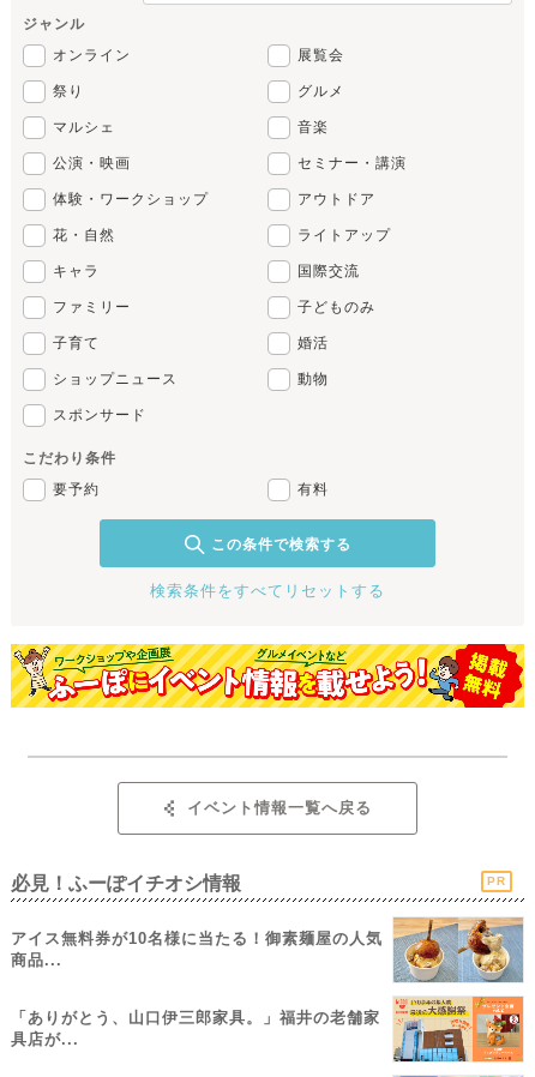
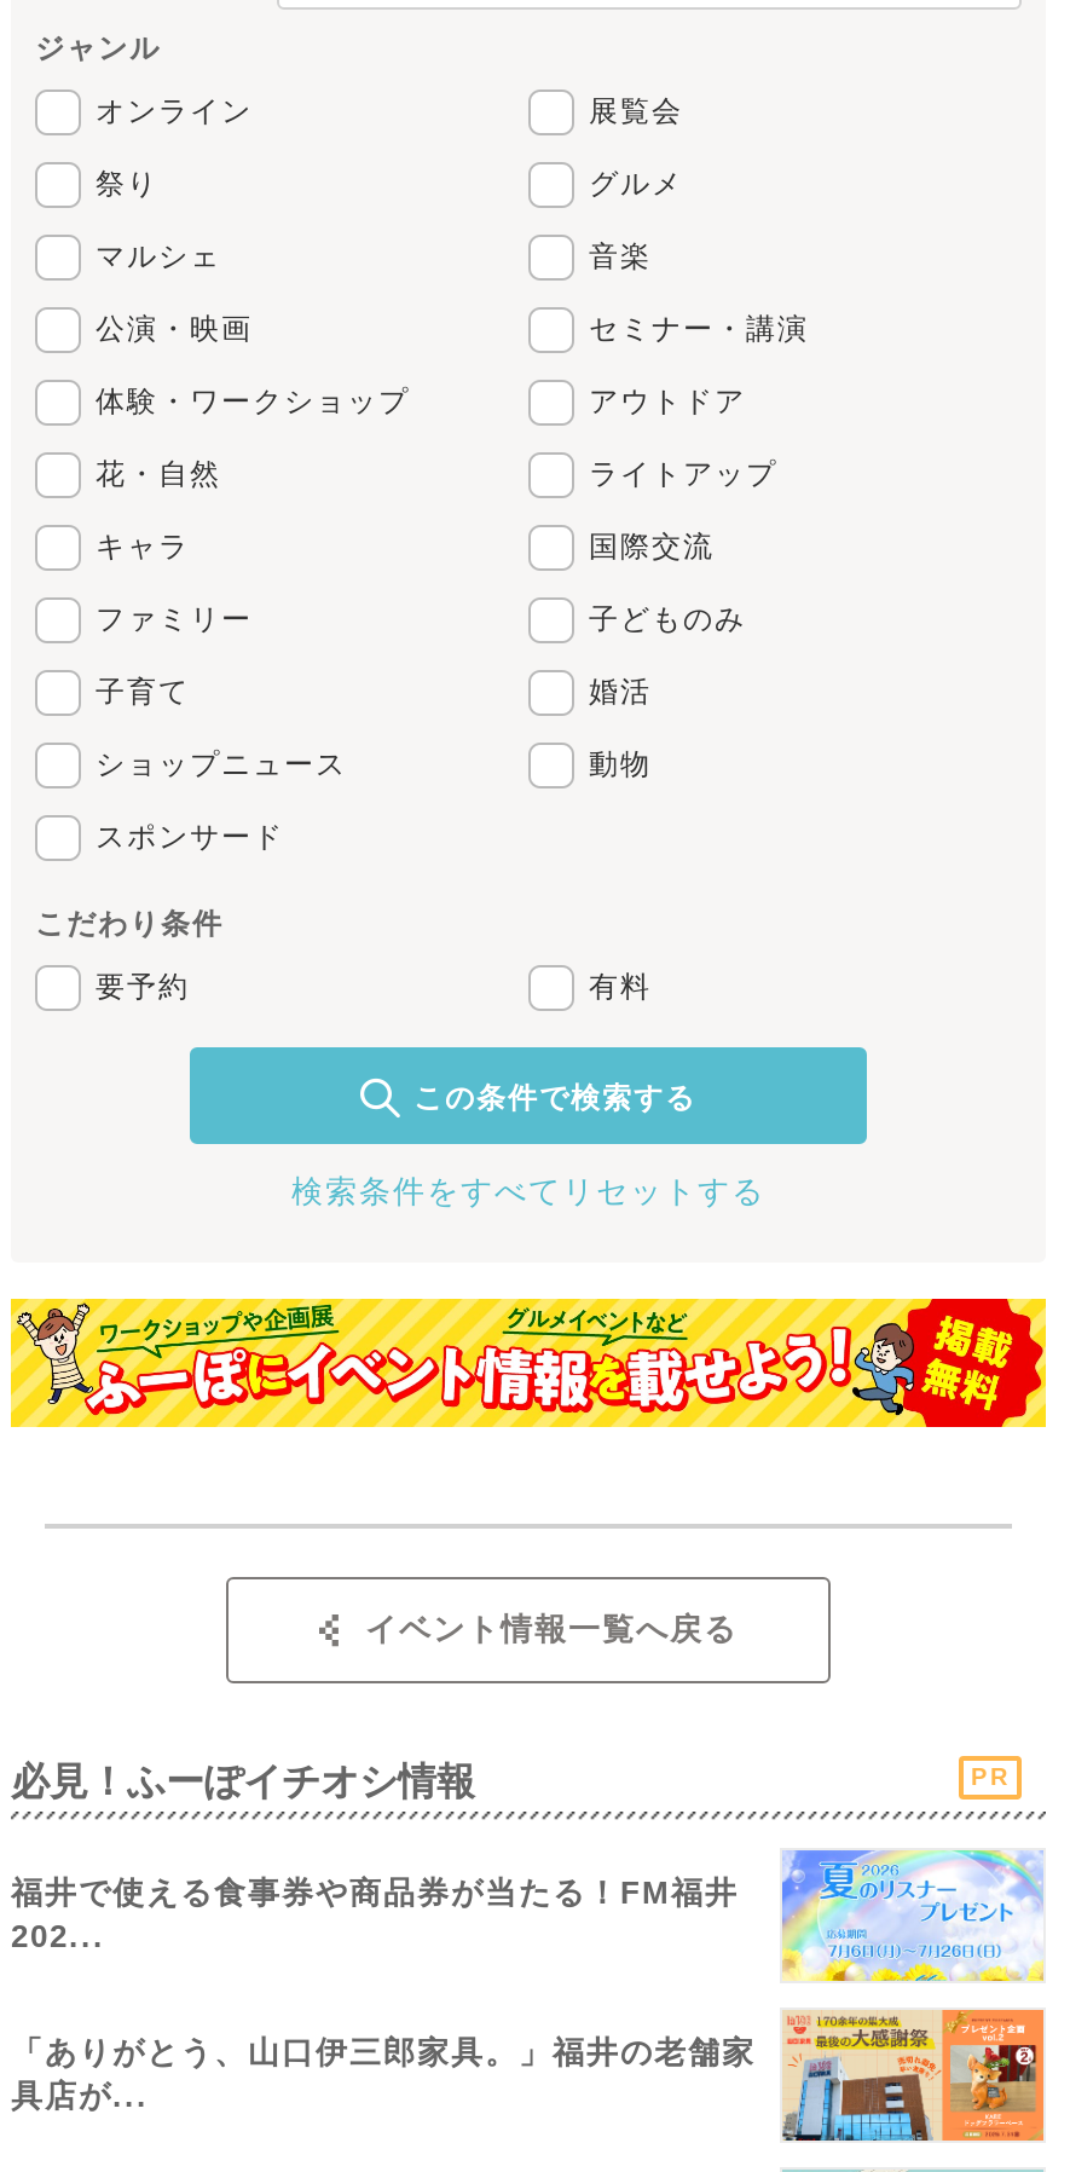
- [image]
- アイス無料券が10名様に当たる！御素麺屋の人気
- 商品...
+ [image]
+ 福井で使える食事券や商品券が当たる！FM福井
+ 202...
